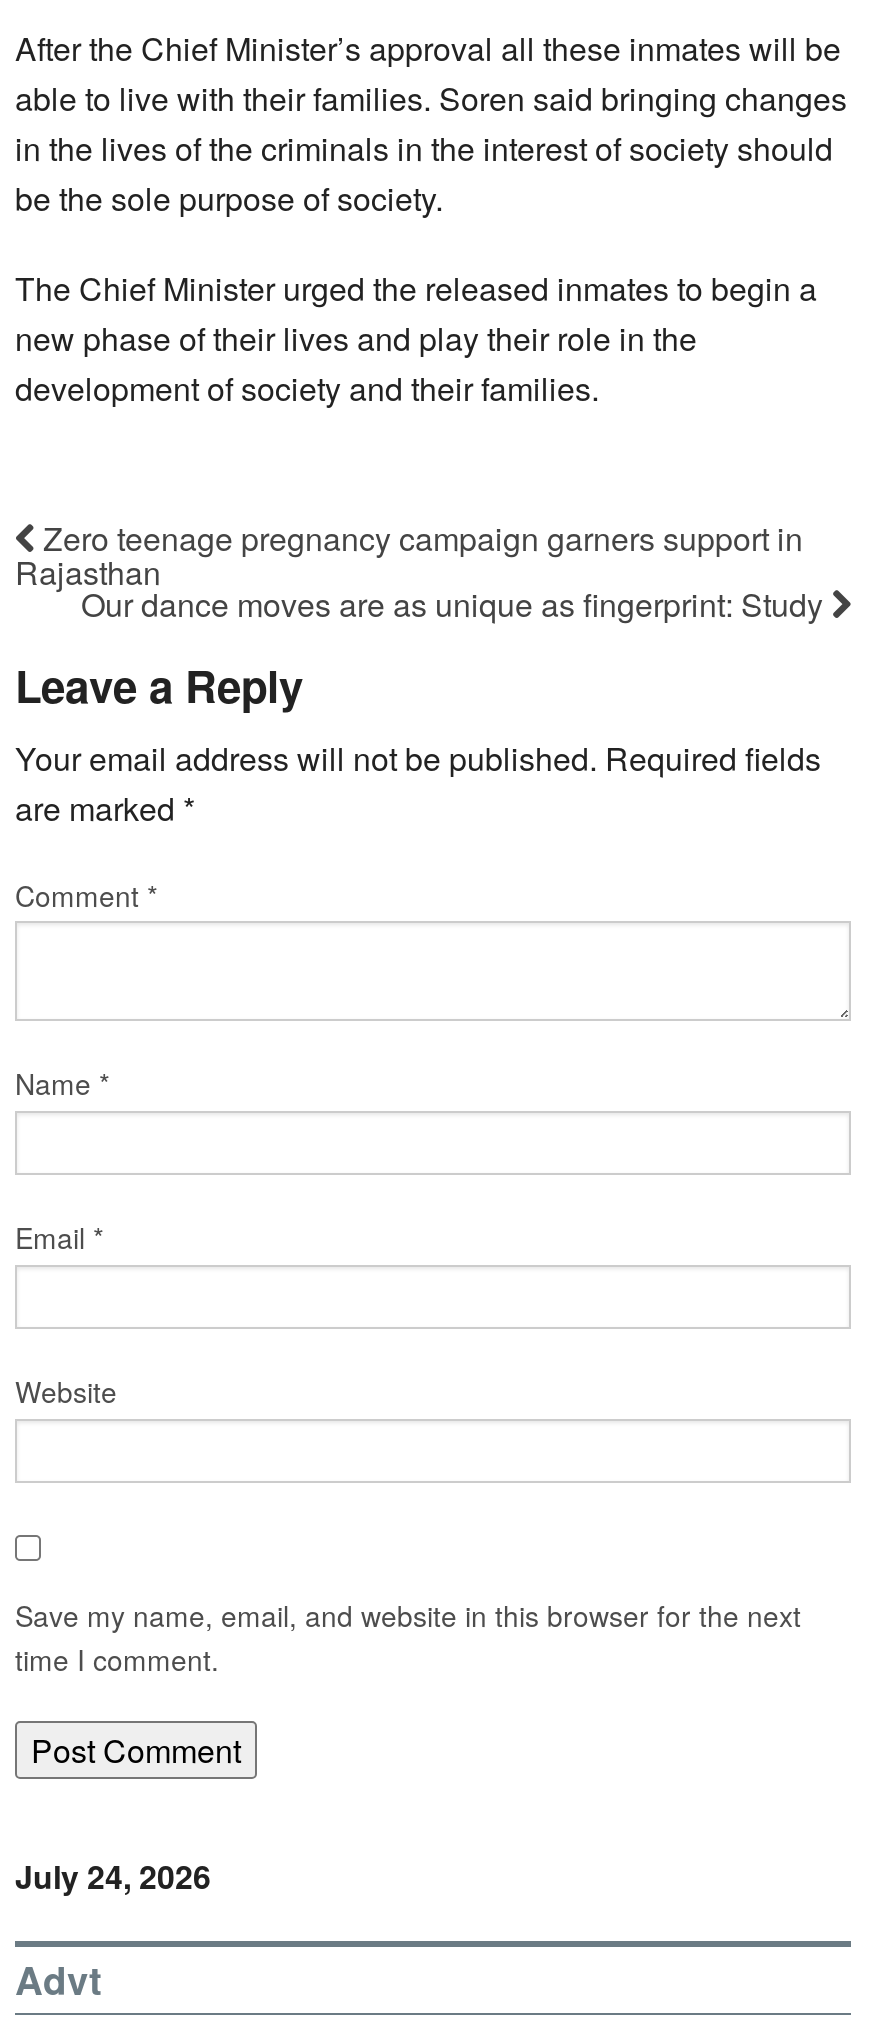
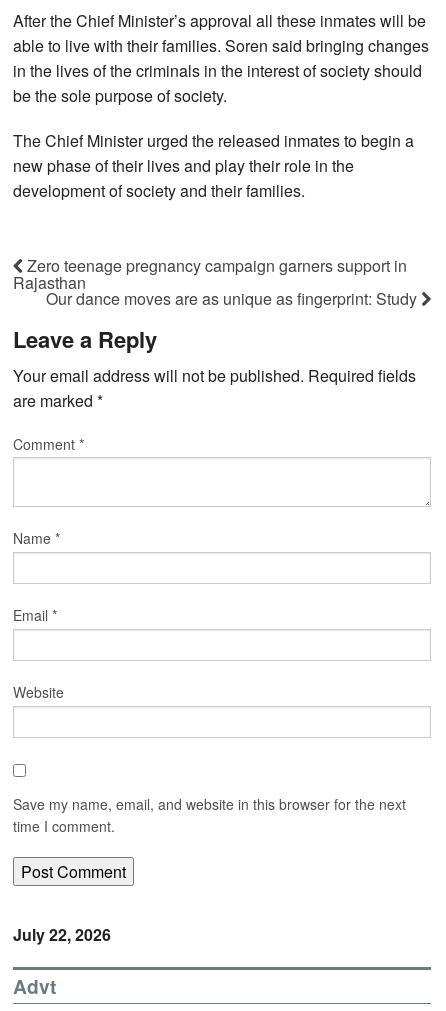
- July 24, 2026
+ July 22, 2026
